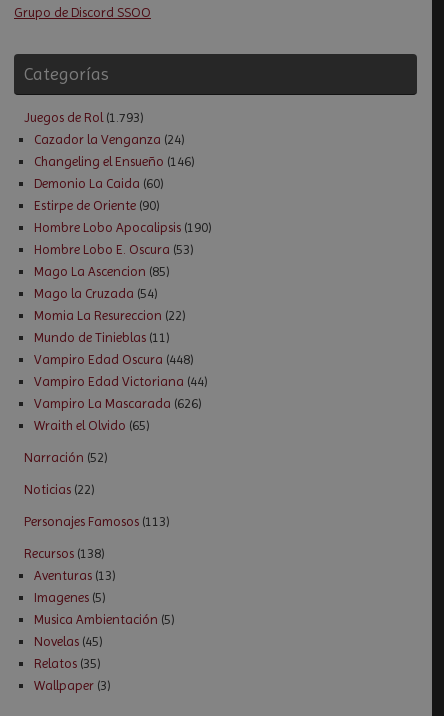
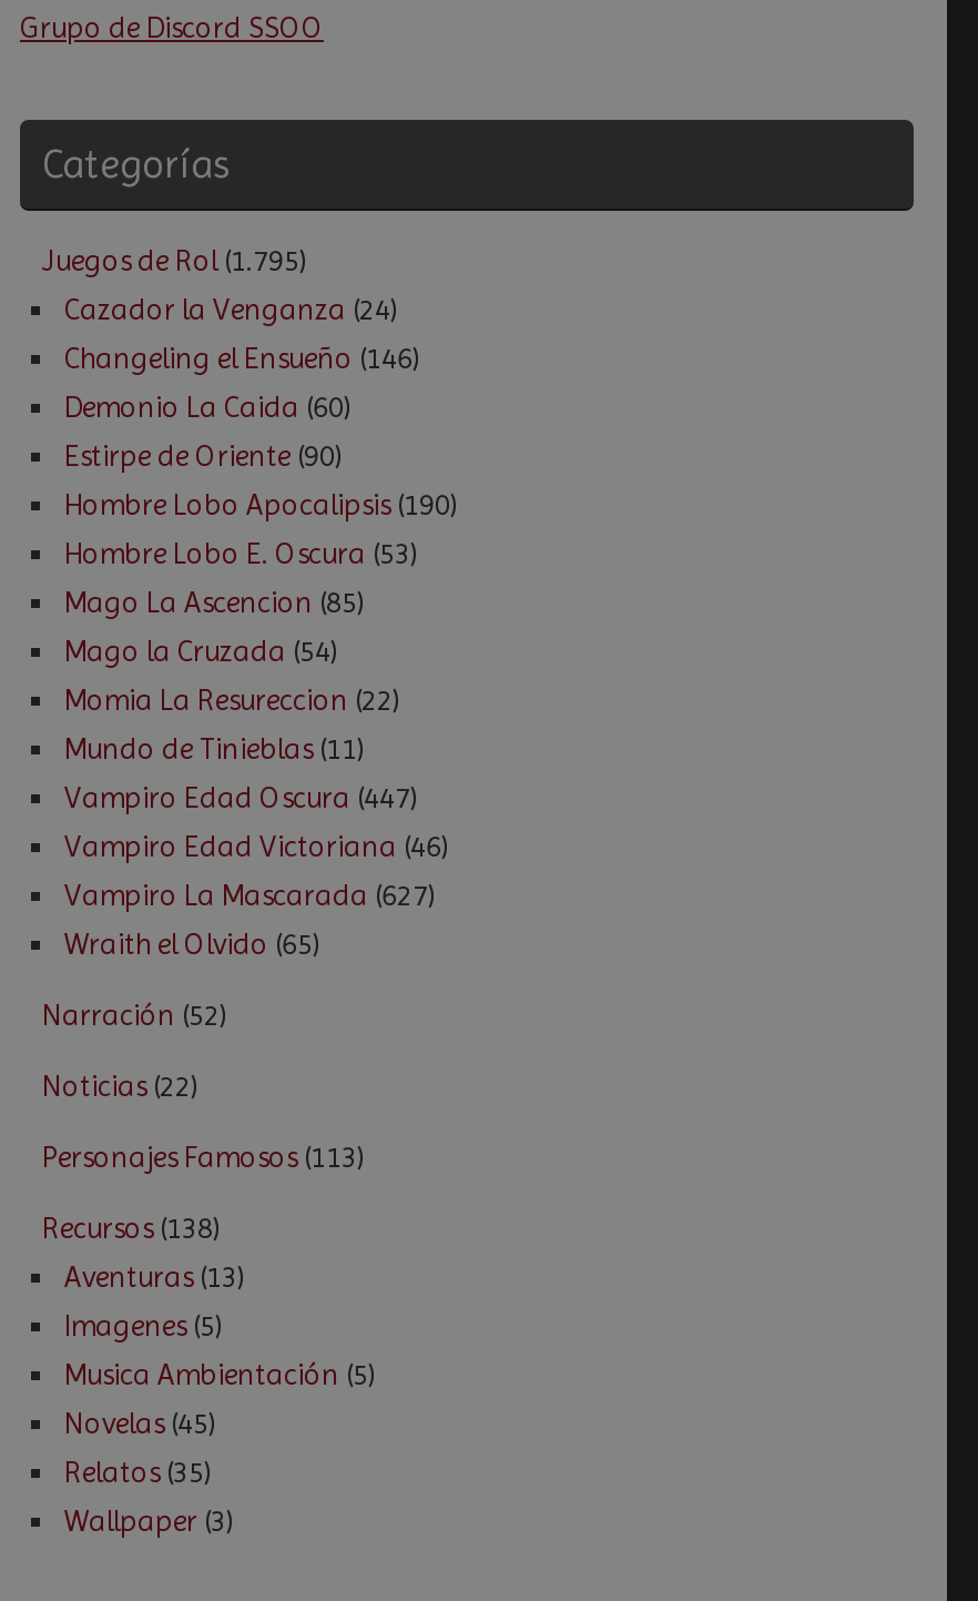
- Juegos de Rol (1.793)
+ Juegos de Rol (1.795)

- Vampiro Edad Oscura (448)
+ Vampiro Edad Oscura (447)

- Vampiro Edad Victoriana (44)
+ Vampiro Edad Victoriana (46)

- Vampiro La Mascarada (626)
+ Vampiro La Mascarada (627)
